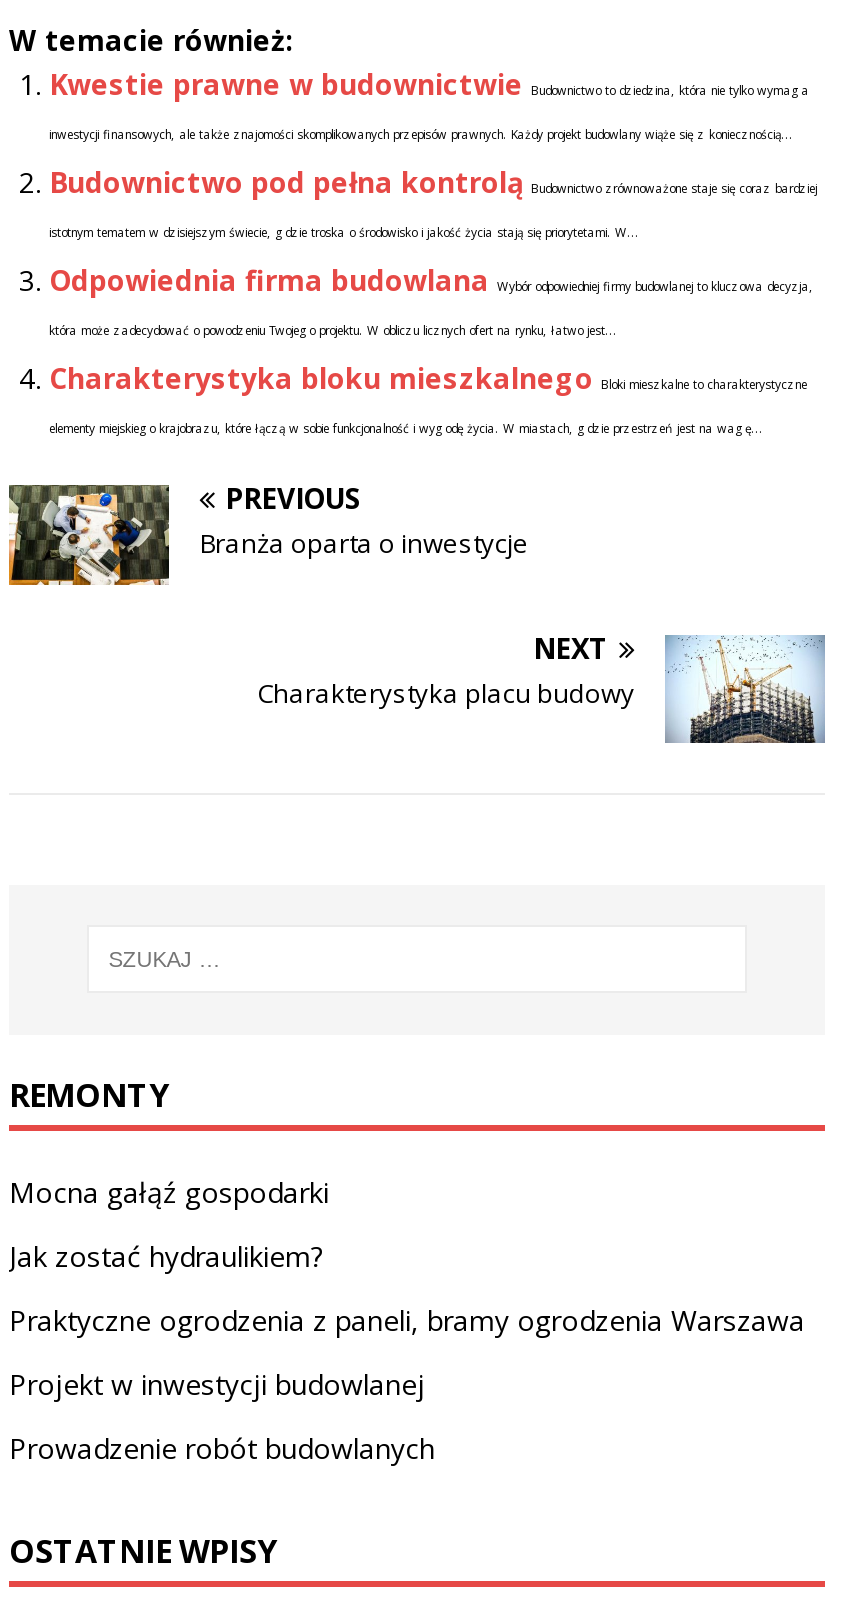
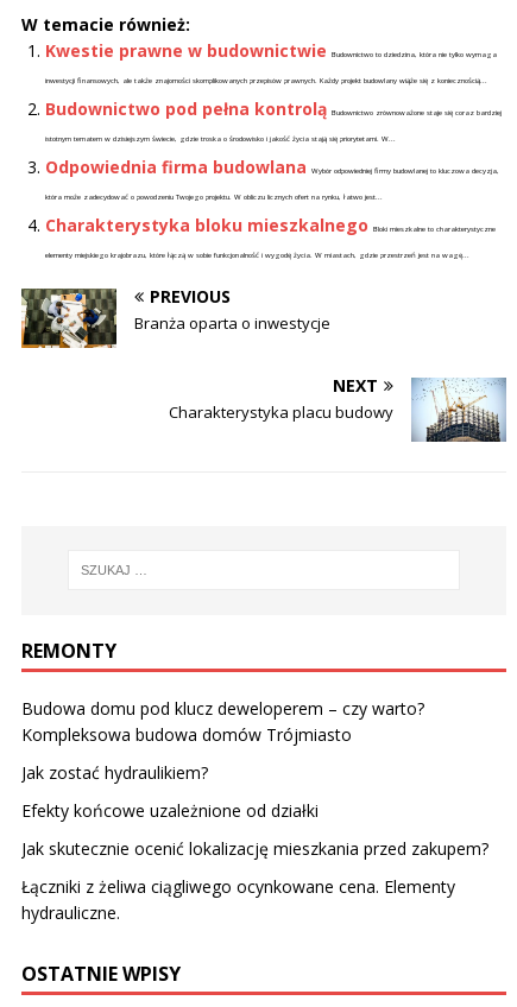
- Mocna gałąź gospodarki
+ Budowa domu pod klucz deweloperem – czy warto?
+ Kompleksowa budowa domów Trójmiasto

- Praktyczne ogrodzenia z paneli, bramy ogrodzenia Warszawa
+ Efekty końcowe uzależnione od działki

- Projekt w inwestycji budowlanej
+ Jak skutecznie ocenić lokalizację mieszkania przed zakupem?

- Prowadzenie robót budowlanych
+ Łączniki z żeliwa ciągliwego ocynkowane cena. Elementy
+ hydrauliczne.
